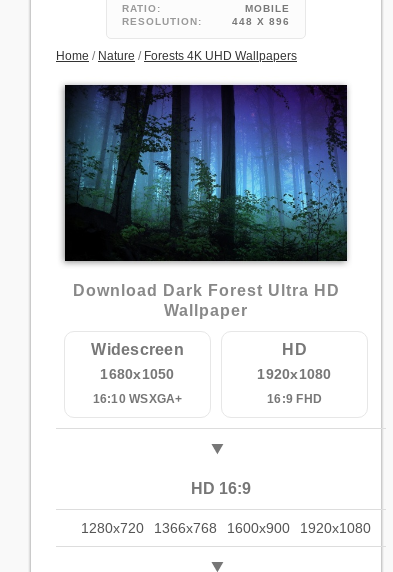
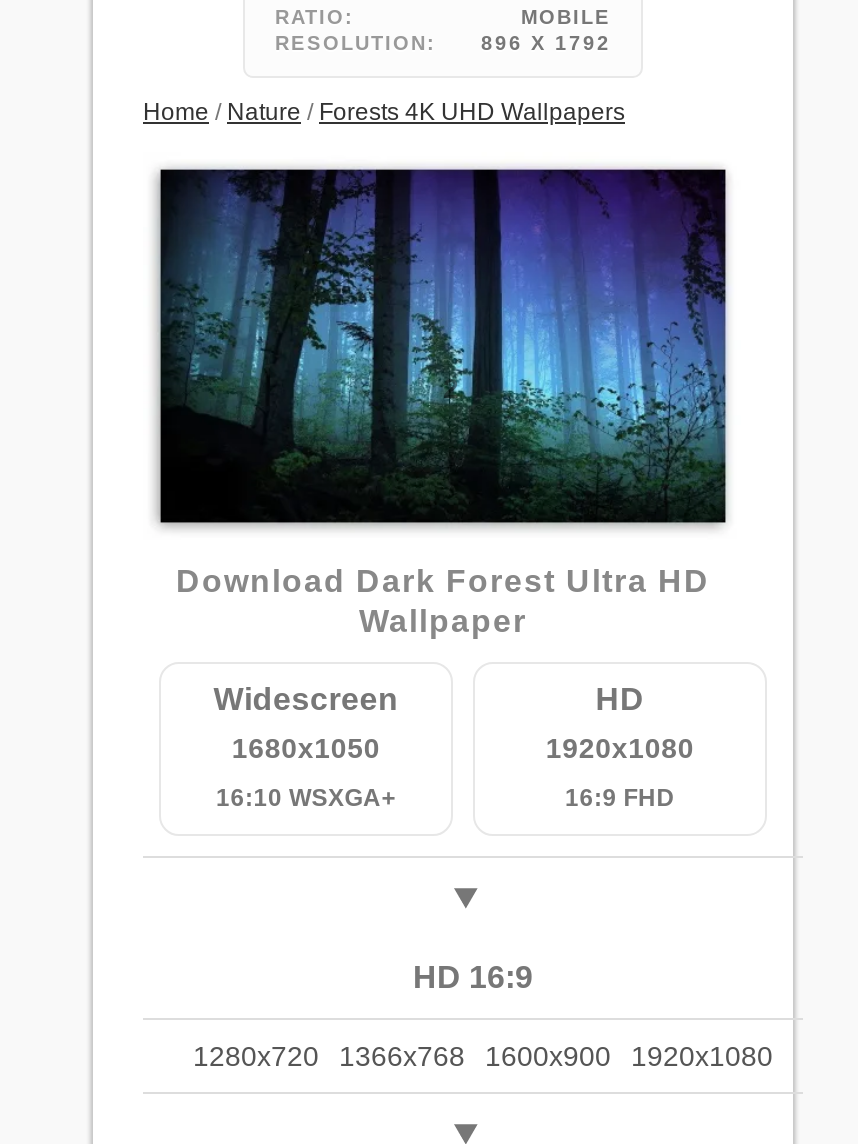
- 448 X 896
+ 896 X 1792
